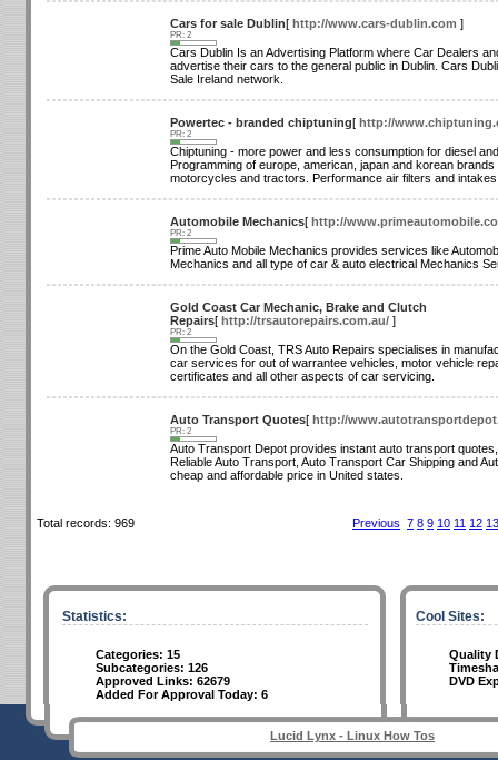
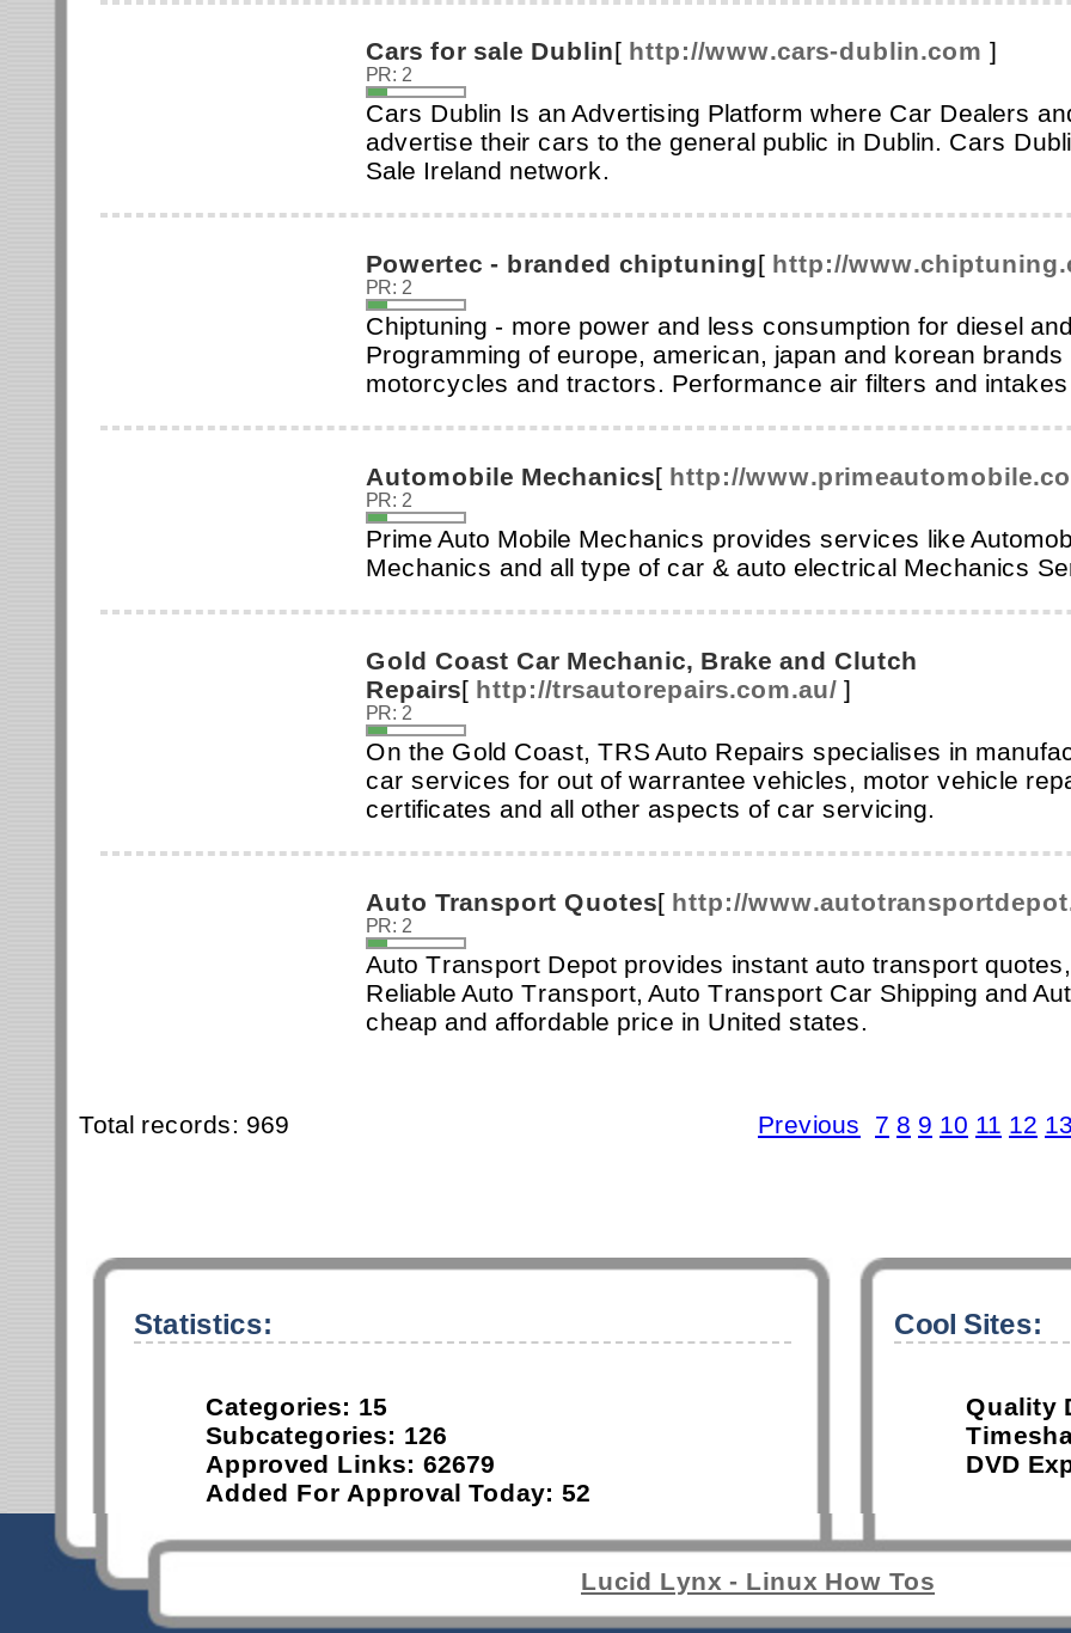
- Added For Approval Today: 6
+ Added For Approval Today: 52
